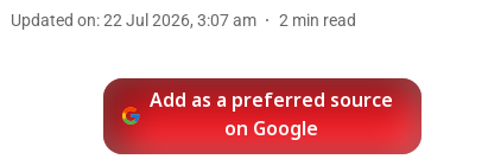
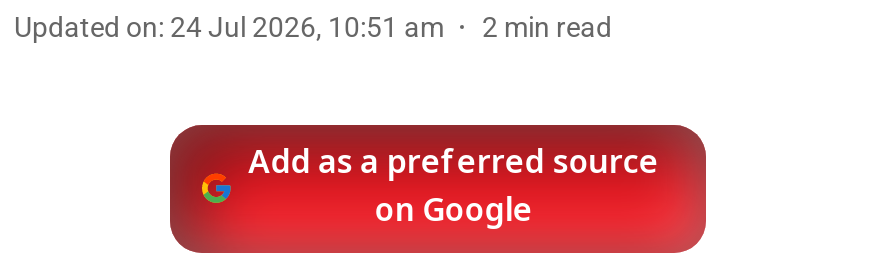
- Updated on: 22 Jul 2026, 3:07 am
+ Updated on: 24 Jul 2026, 10:51 am
